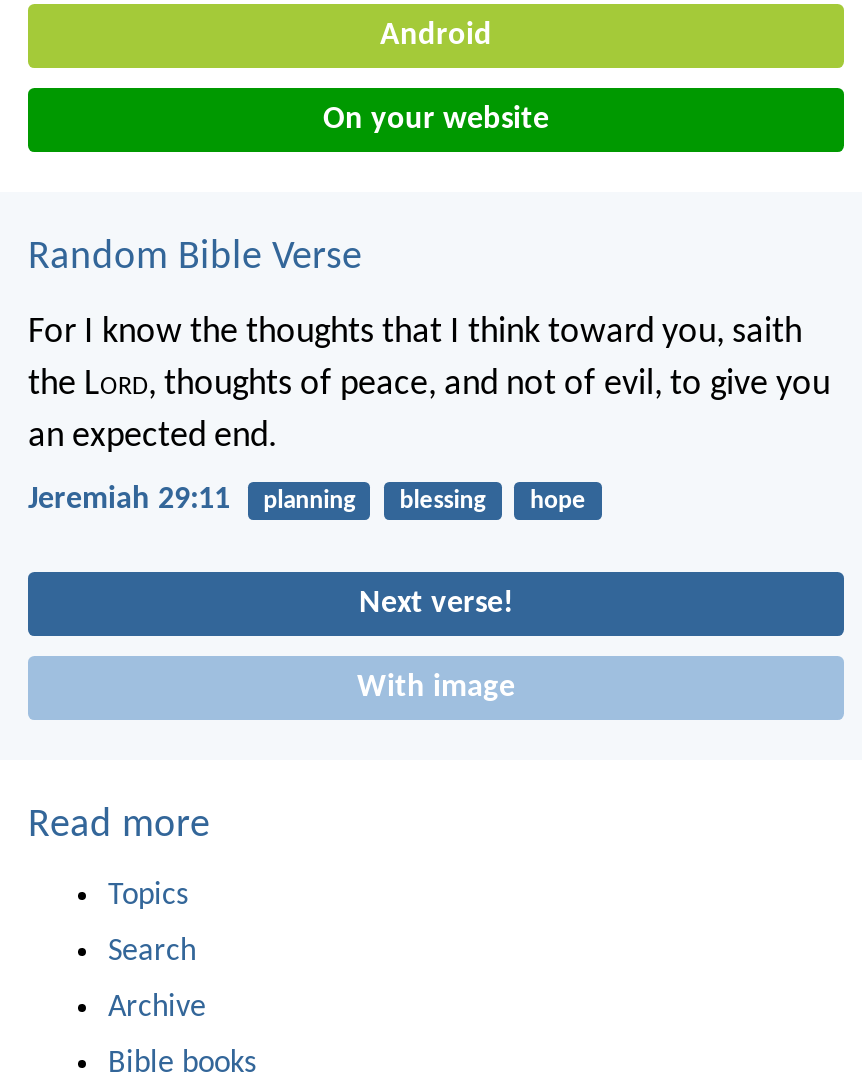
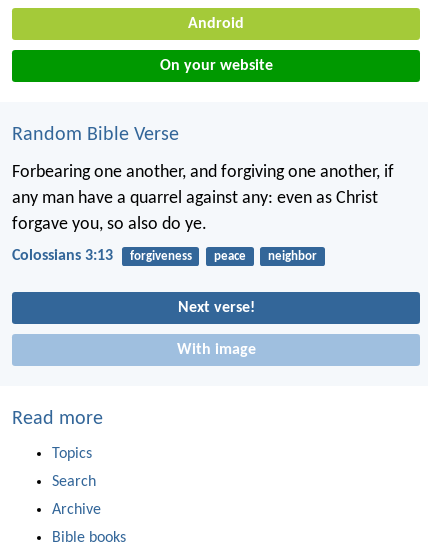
- For I know the thoughts that I think toward you, saith
- the Lord, thoughts of peace, and not of evil, to give you
- an expected end.
+ Forbearing one another, and forgiving one another, if
+ any man have a quarrel against any: even as Christ
+ forgave you, so also do ye.

- Jeremiah 29:11
- planning
- blessing
- hope
+ Colossians 3:13
+ forgiveness
+ peace
+ neighbor
